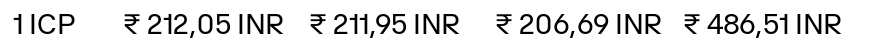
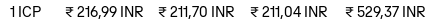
- ₹ 212,05 INR
+ ₹ 216,99 INR

- ₹ 211,95 INR
+ ₹ 211,70 INR

- ₹ 206,69 INR
+ ₹ 211,04 INR

- ₹ 486,51 INR
+ ₹ 529,37 INR
